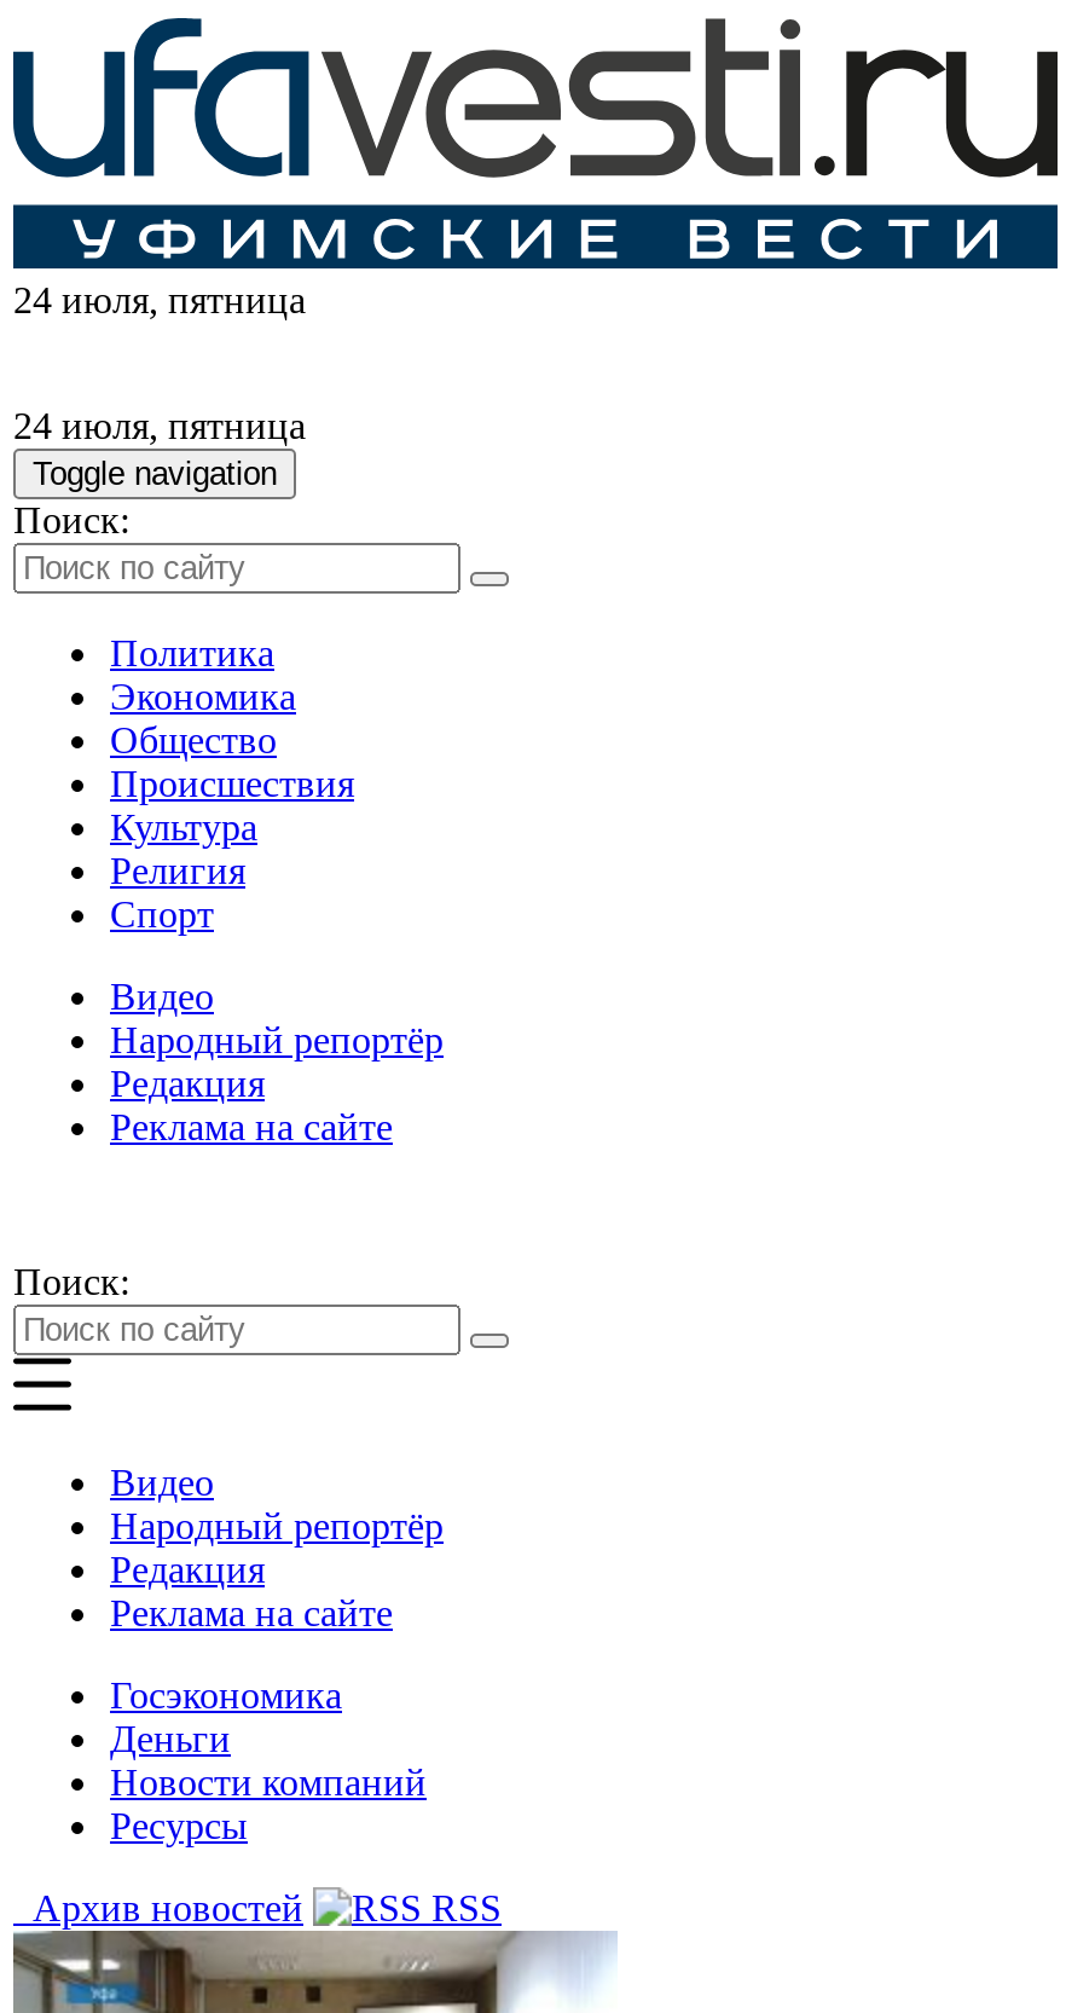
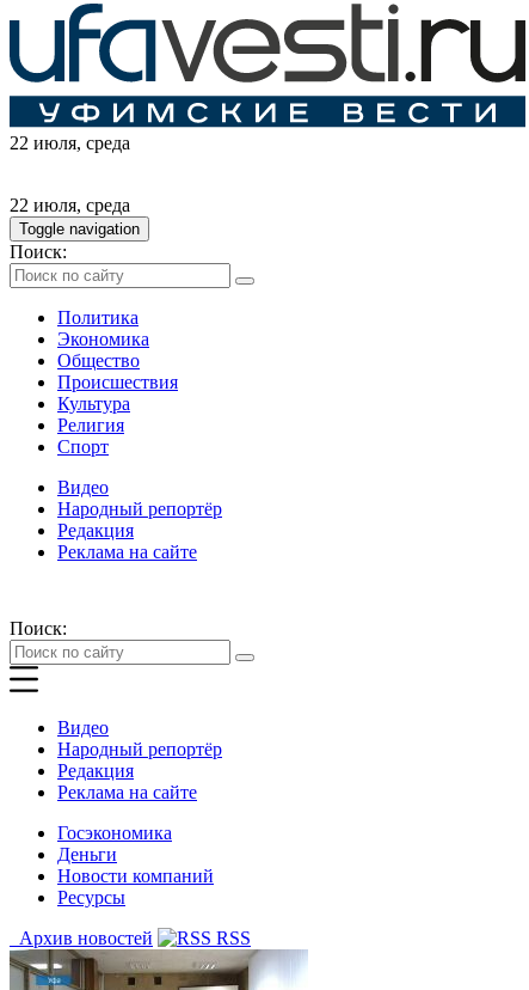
- 24 июля, пятница
+ 22 июля, среда

- 24 июля, пятница
+ 22 июля, среда
